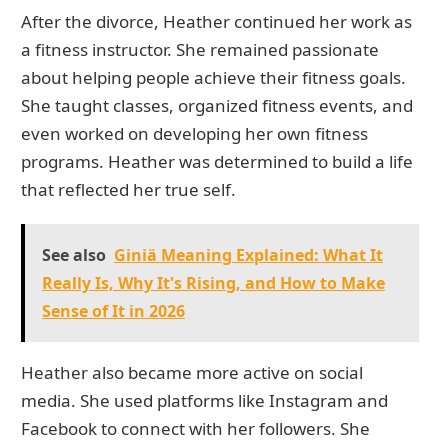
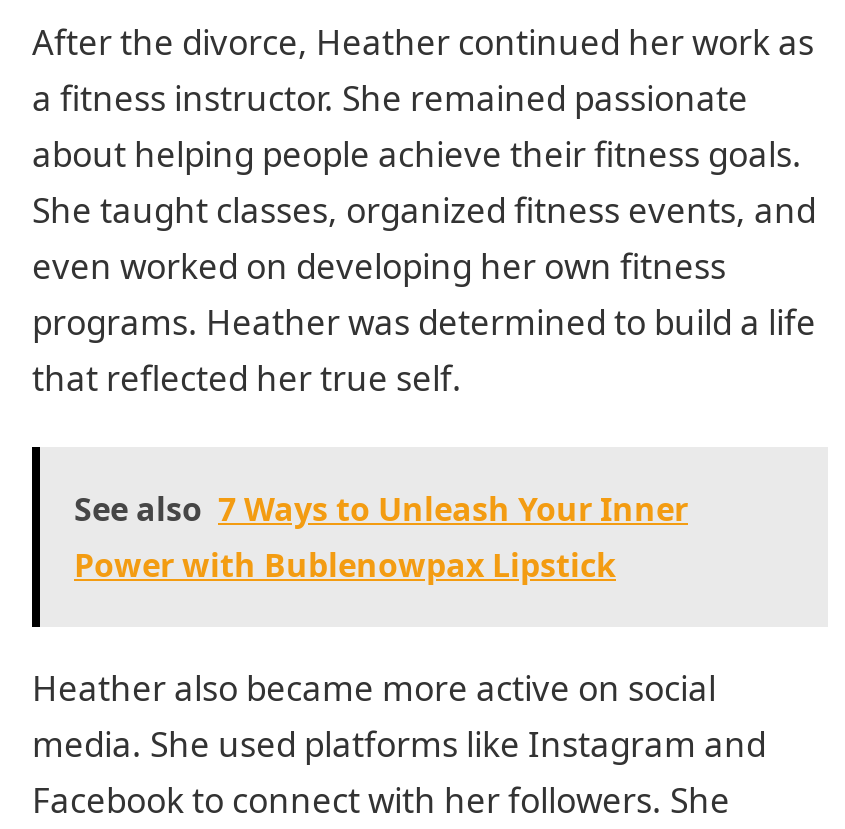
- See also Giniä Meaning Explained: What It
- Really Is, Why It's Rising, and How to Make
- Sense of It in 2026
+ See also 7 Ways to Unleash Your Inner
+ Power with Bublenowpax Lipstick
